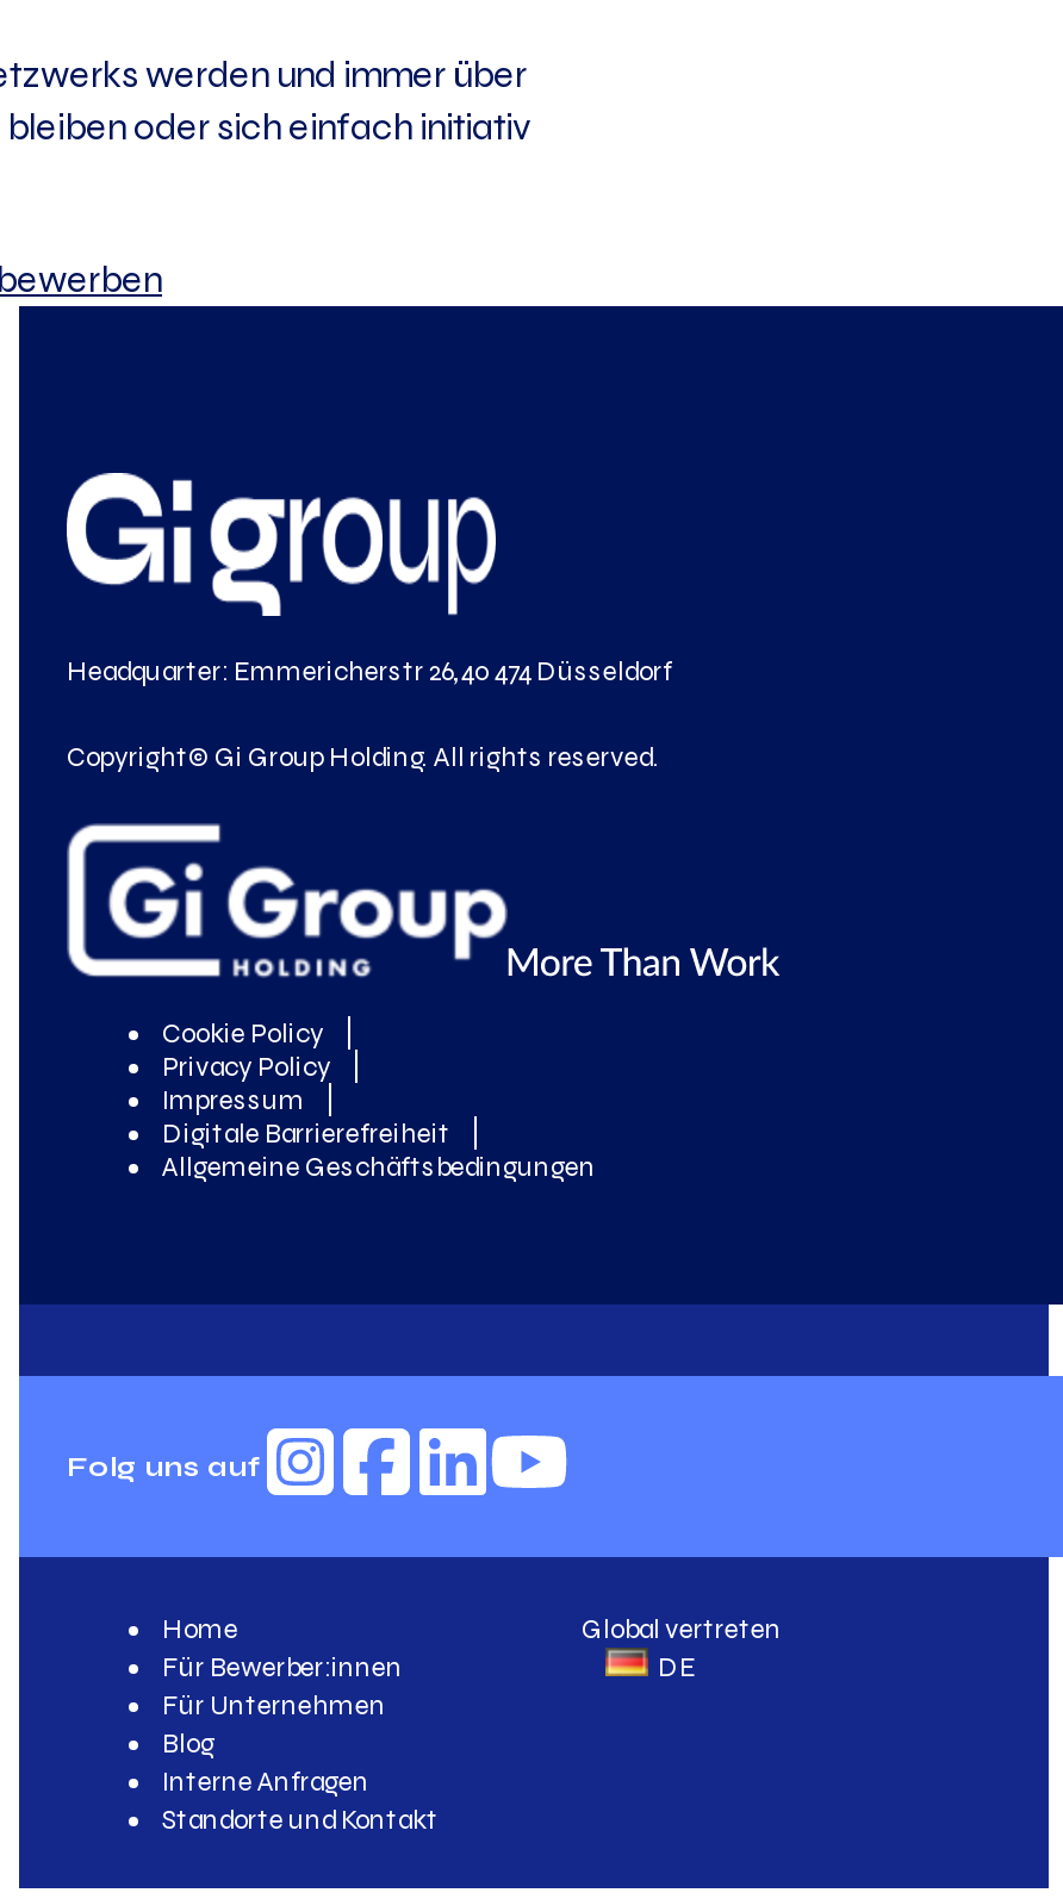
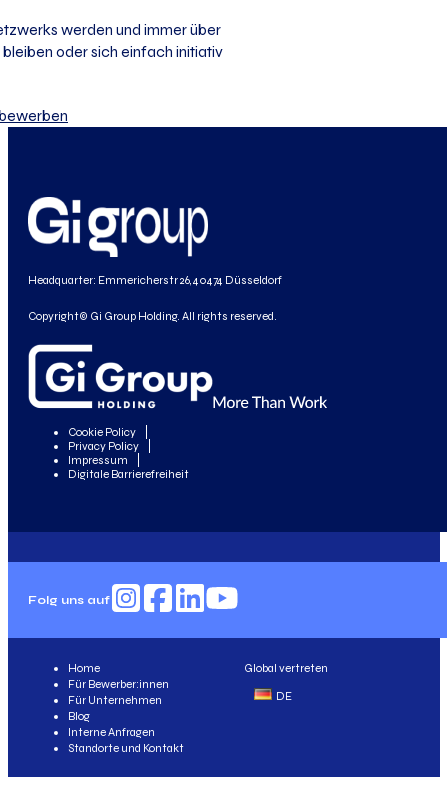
- Allgemeine Geschäftsbedingungen
